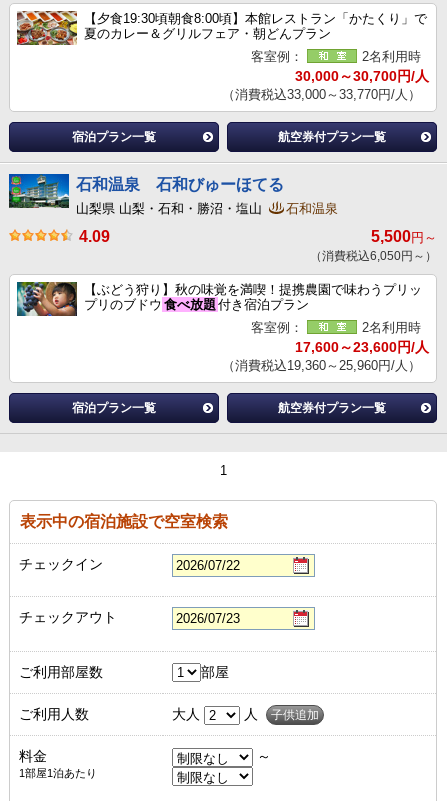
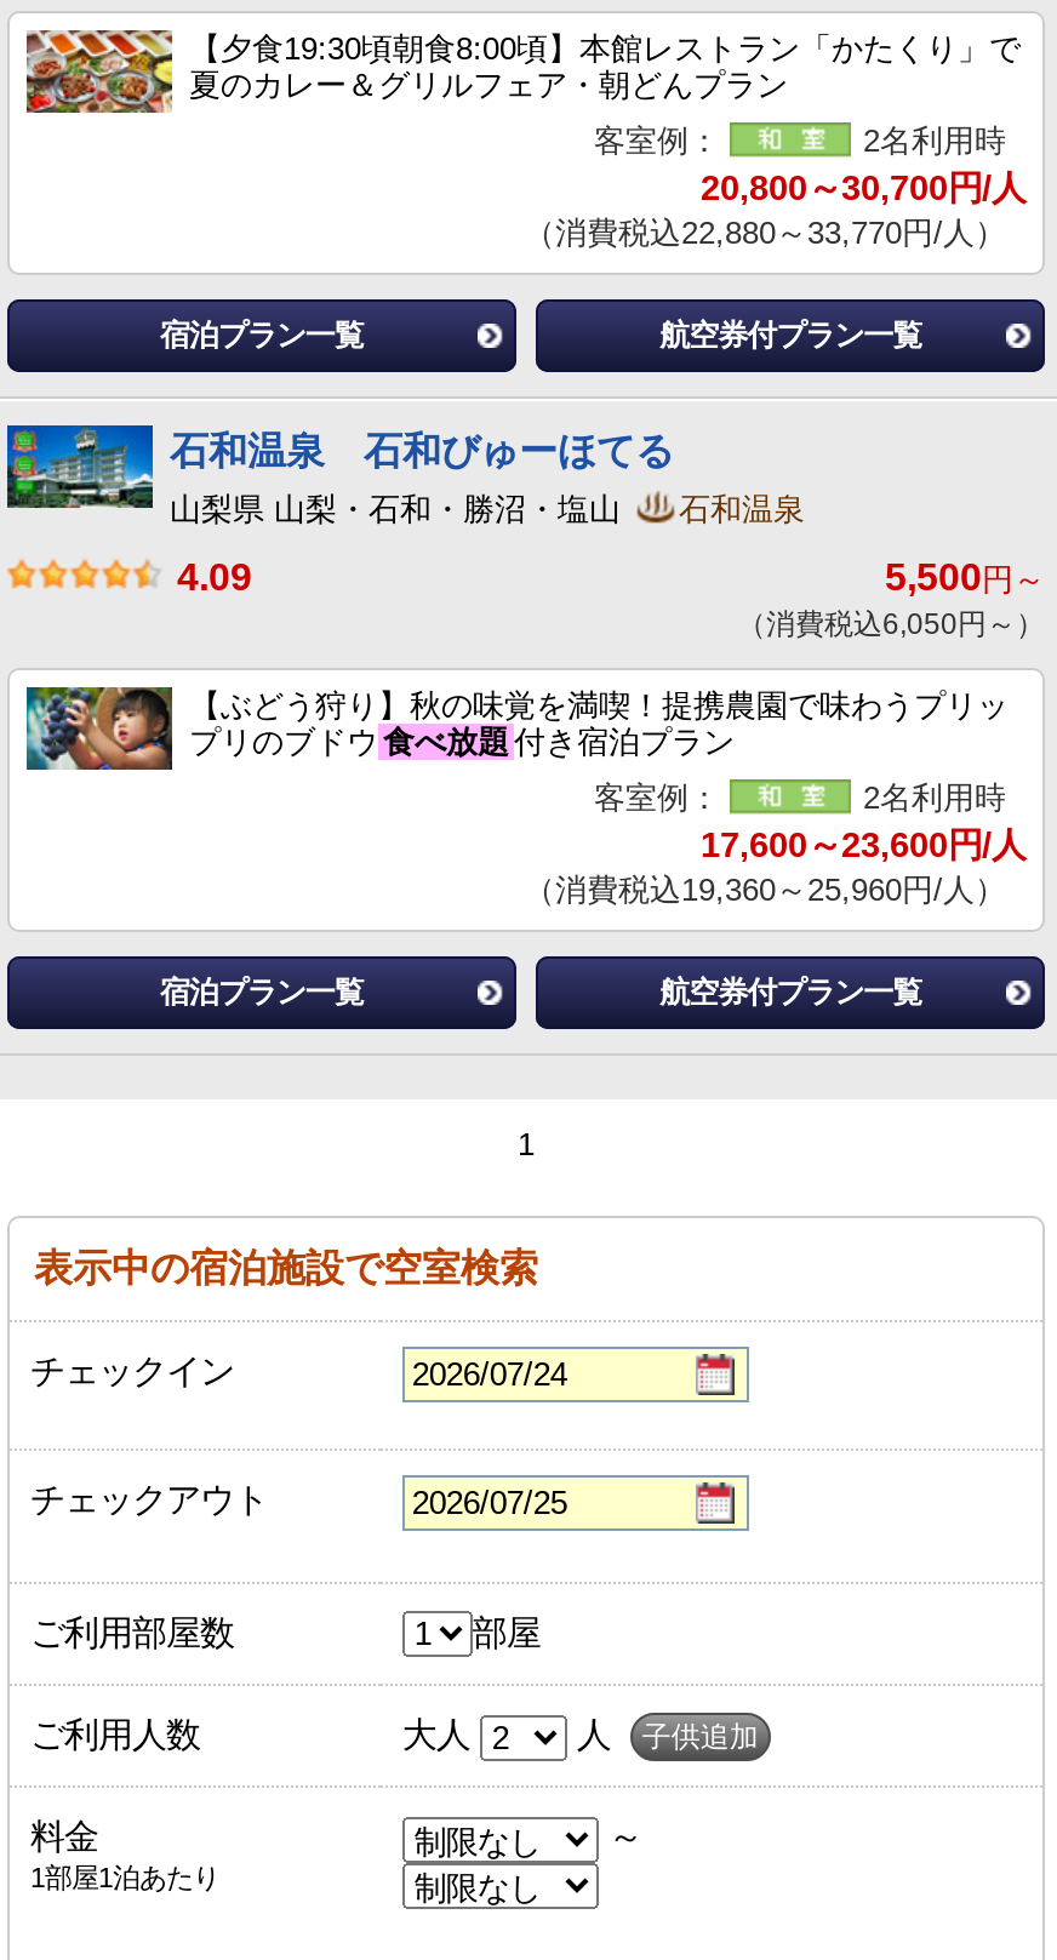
- 30,000～30,700円/人
+ 20,800～30,700円/人

- （消費税込33,000～33,770円/人）
+ （消費税込22,880～33,770円/人）
